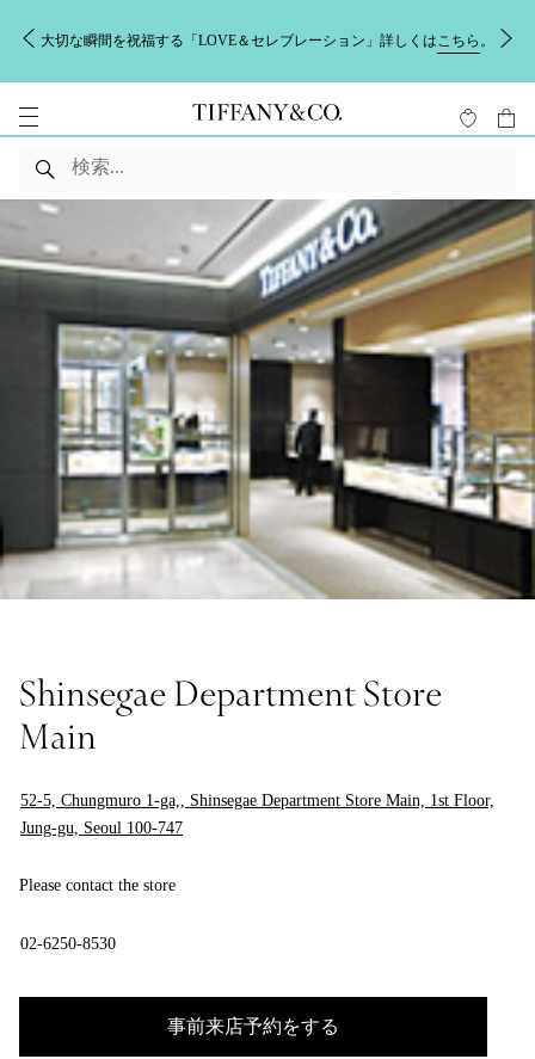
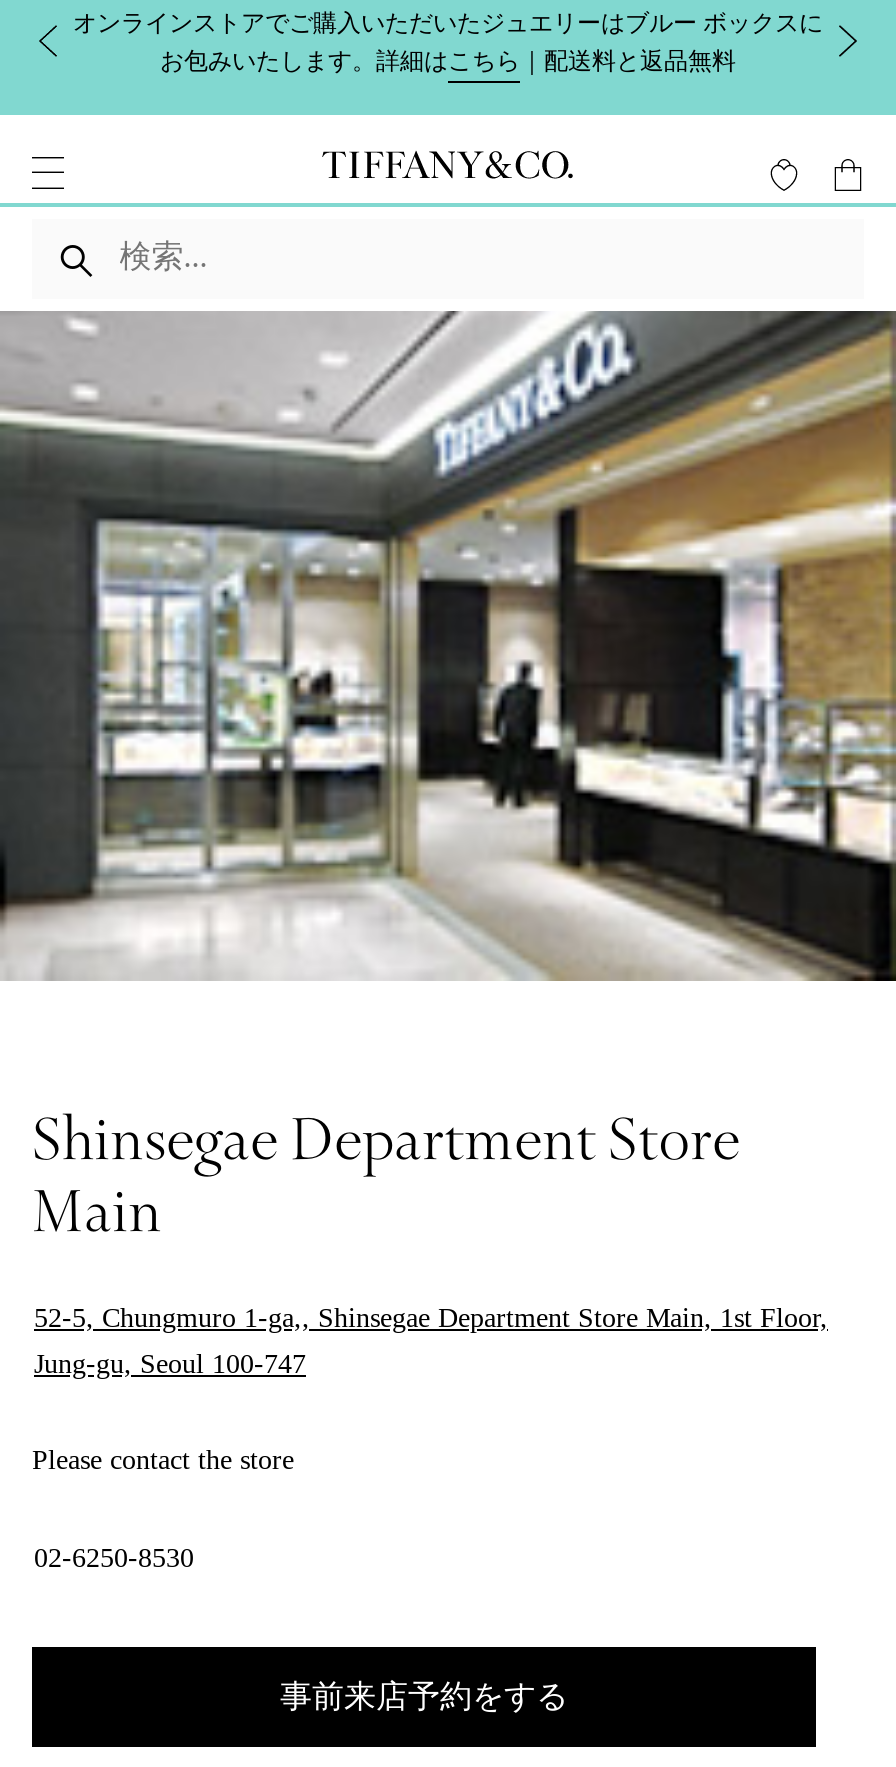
- 大切な瞬間を祝福する「LOVE＆セレブレーション」詳しくはこちら。
+ オンラインストアでご購入いただいたジュエリーはブルー ボックスに
+ お包みいたします。詳細はこちら｜配送料と返品無料
